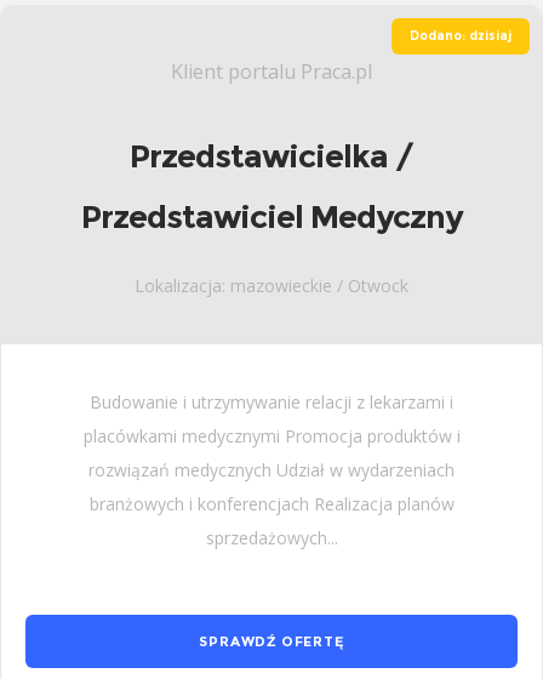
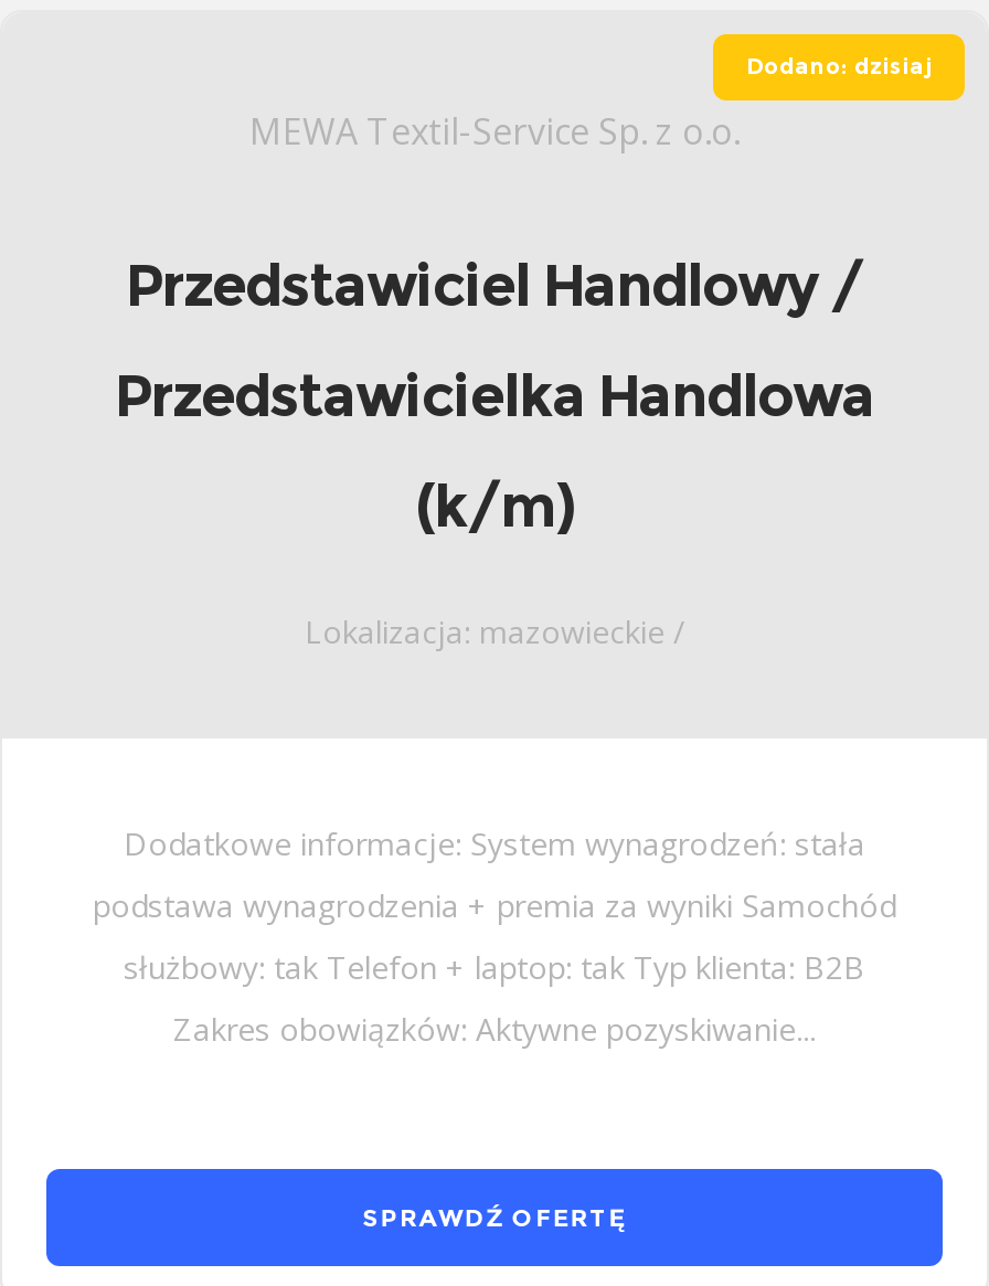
- Klient portalu Praca.pl
+ MEWA Textil-Service Sp. z o.o.

- Przedstawicielka /
+ Przedstawiciel Handlowy /

- Przedstawiciel Medyczny
+ Przedstawicielka Handlowa

- Lokalizacja: mazowieckie / Otwock
+ (k/m)

- Budowanie i utrzymywanie relacji z lekarzami i
+ Lokalizacja: mazowieckie /

- placówkami medycznymi Promocja produktów i
+ Dodatkowe informacje: System wynagrodzeń: stała

- rozwiązań medycznych Udział w wydarzeniach
+ podstawa wynagrodzenia + premia za wyniki Samochód

- branżowych i konferencjach Realizacja planów
+ służbowy: tak Telefon + laptop: tak Typ klienta: B2B

- sprzedażowych...
+ Zakres obowiązków: Aktywne pozyskiwanie...
